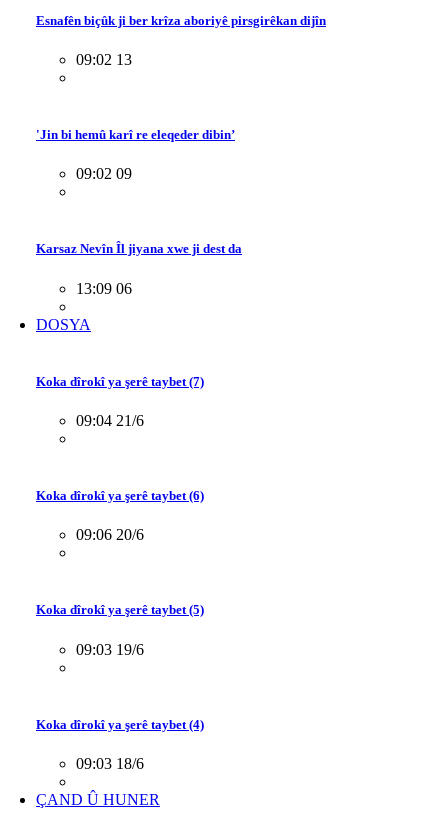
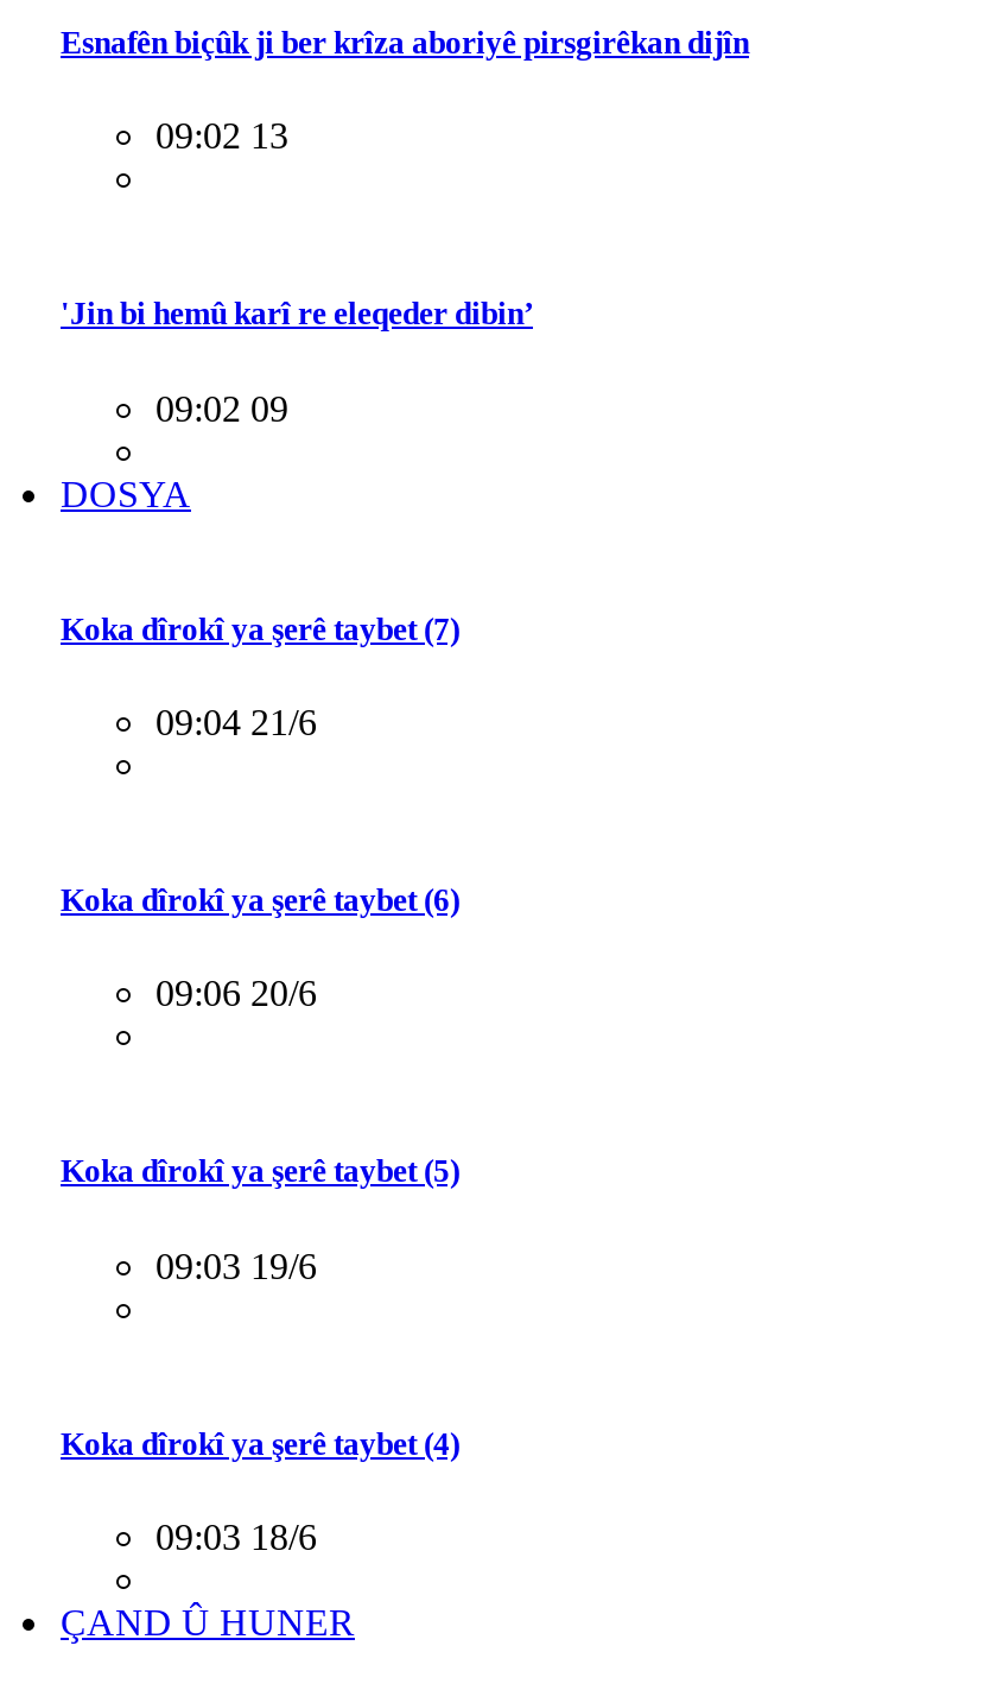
- Karsaz Nevîn Îl jiyana xwe ji dest da
- 13:09 06
